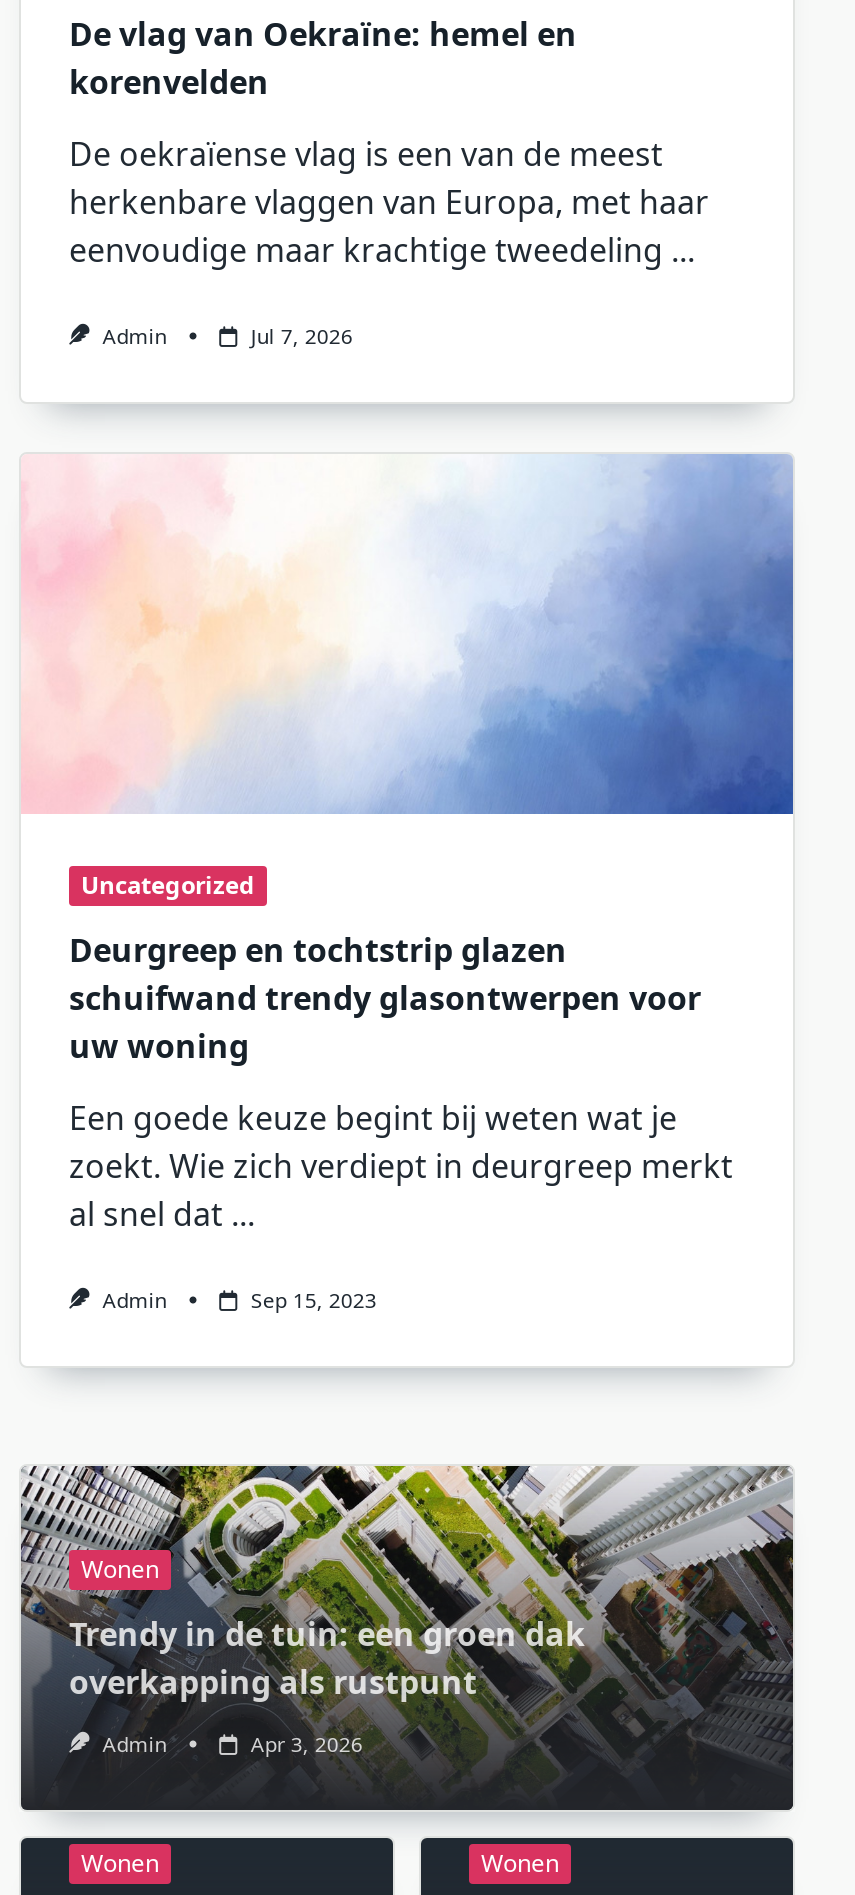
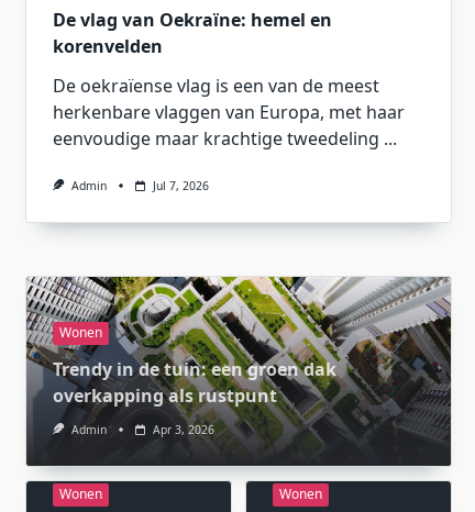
- [image]
- Uncategorized
- Deurgreep en tochtstrip glazen
- schuifwand trendy glasontwerpen voor
- uw woning
- Een goede keuze begint bij weten wat je
- zoekt. Wie zich verdiept in deurgreep merkt
- al snel dat ...
- Admin
- Sep 15, 2023
